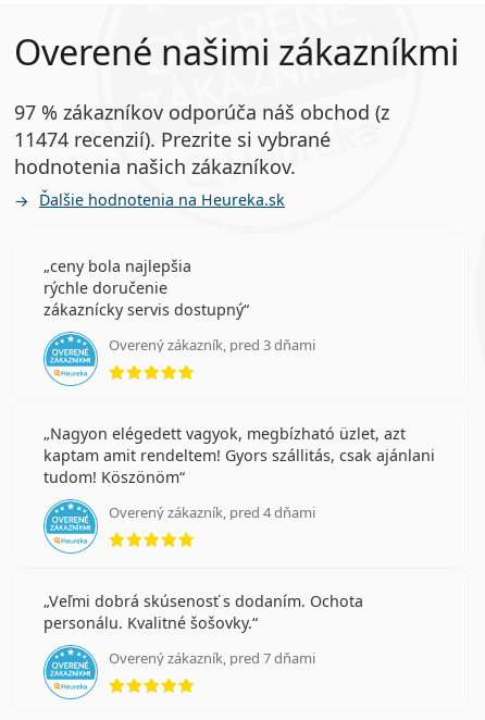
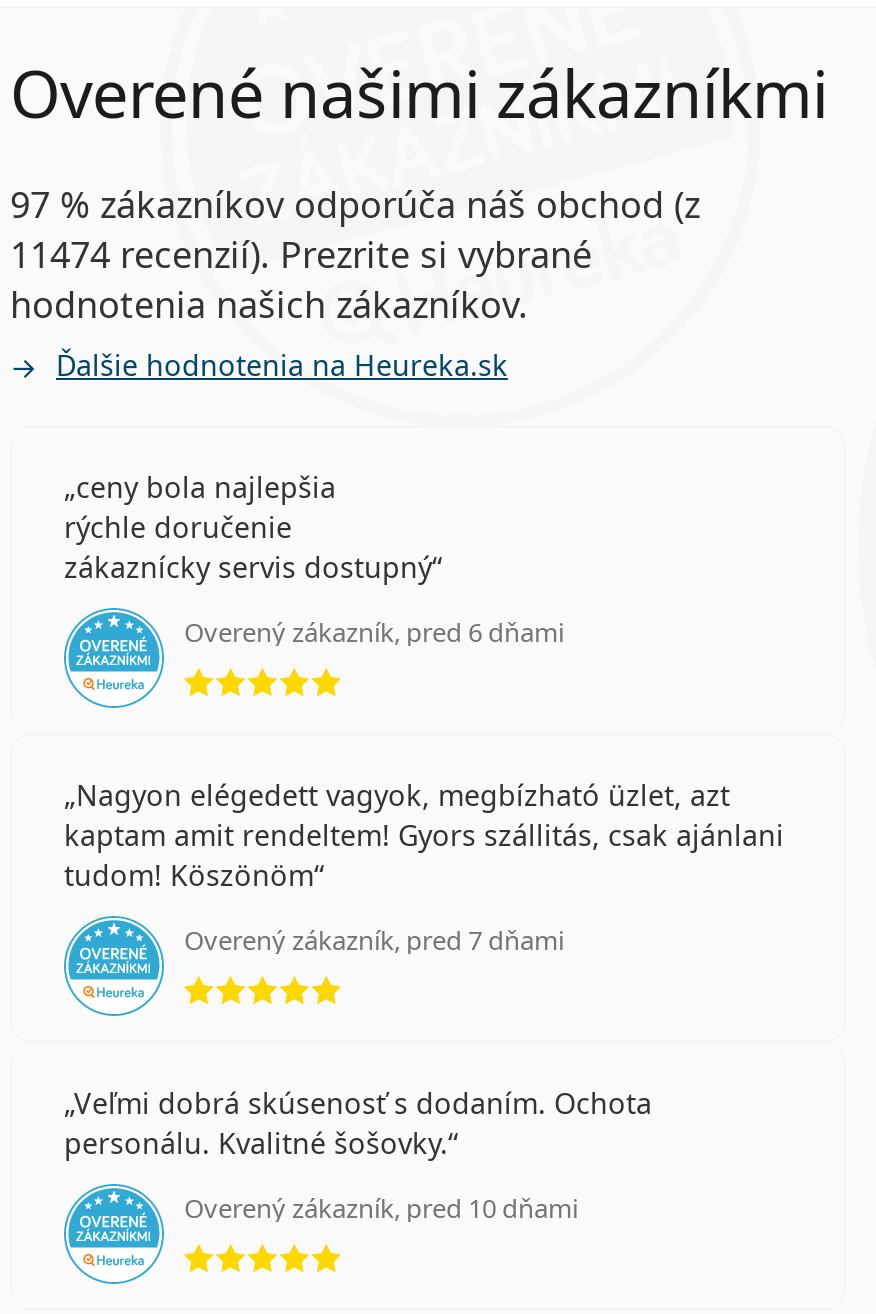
- Overený zákazník, pred 3 dňami
+ Overený zákazník, pred 6 dňami

- Overený zákazník, pred 4 dňami

+ Overený zákazník, pred 10 dňami

moved up: Overený zákazník, pred 7 dňami
